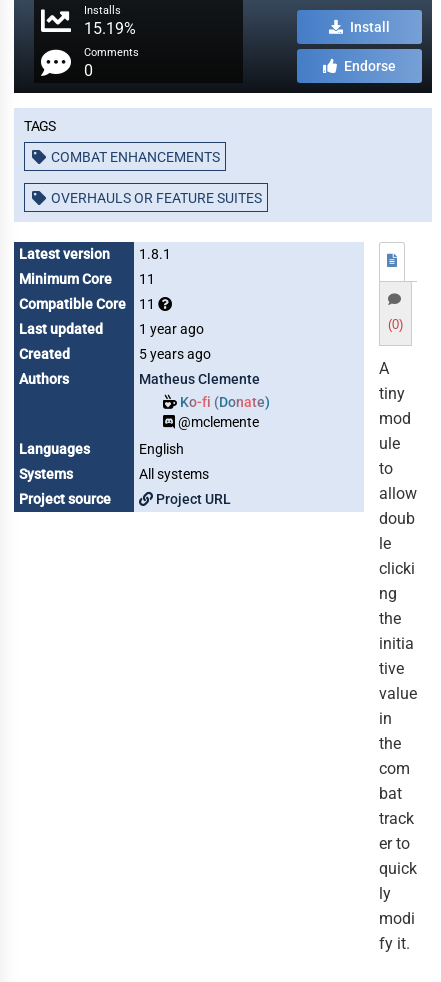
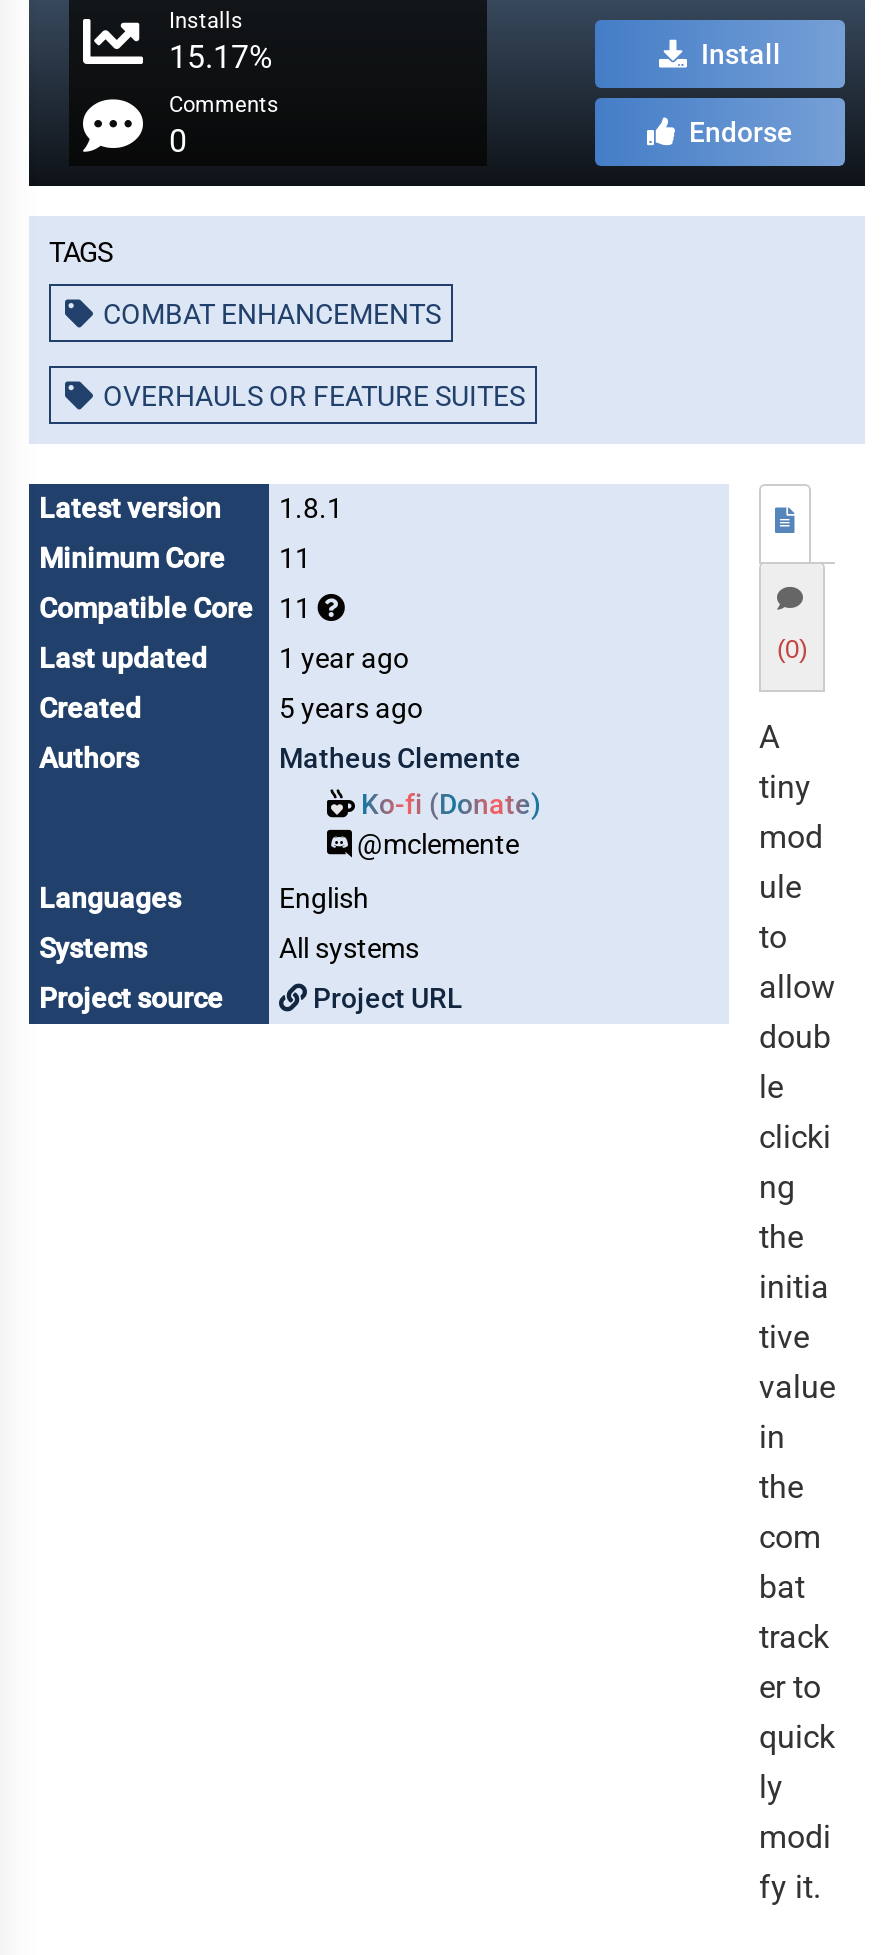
- 15.19%
+ 15.17%
